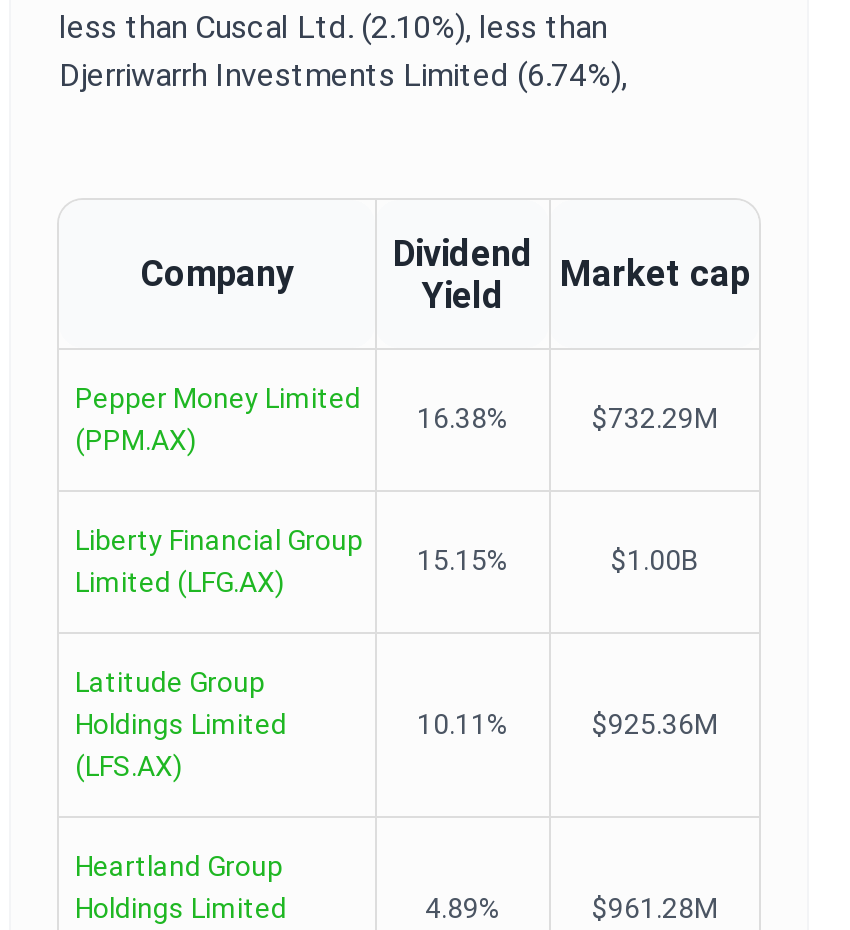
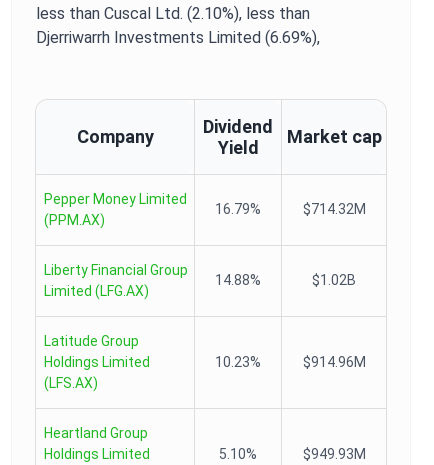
- Djerriwarrh Investments Limited (6.74%),
+ Djerriwarrh Investments Limited (6.69%),

- 16.38%
- $732.29M
+ 16.79%
+ $714.32M

- 15.15%
- $1.00B
+ 14.88%
+ $1.02B

- 10.11%
- $925.36M
+ 10.23%
+ $914.96M

- 4.89%
- $961.28M
+ 5.10%
+ $949.93M
